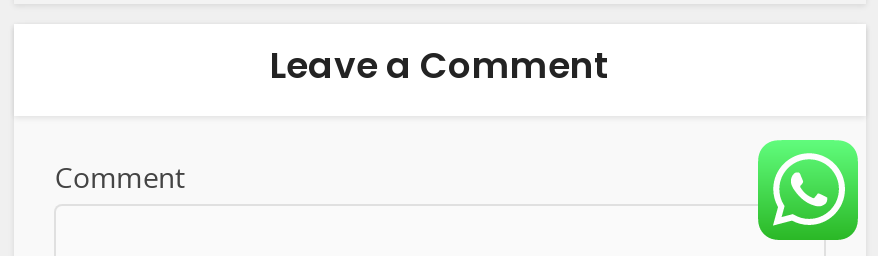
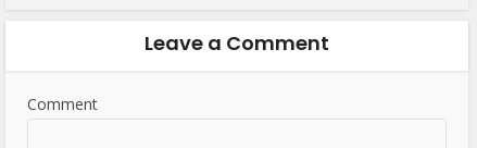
- [image]
